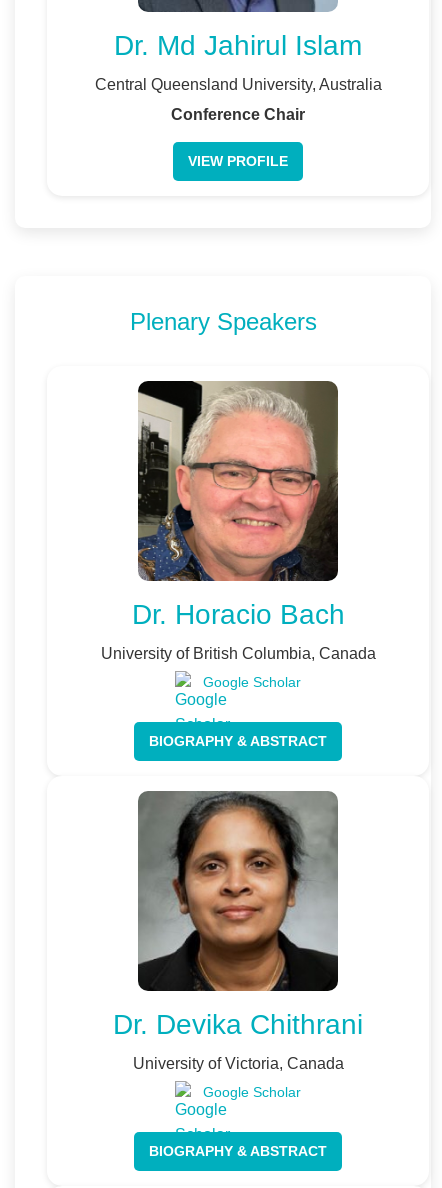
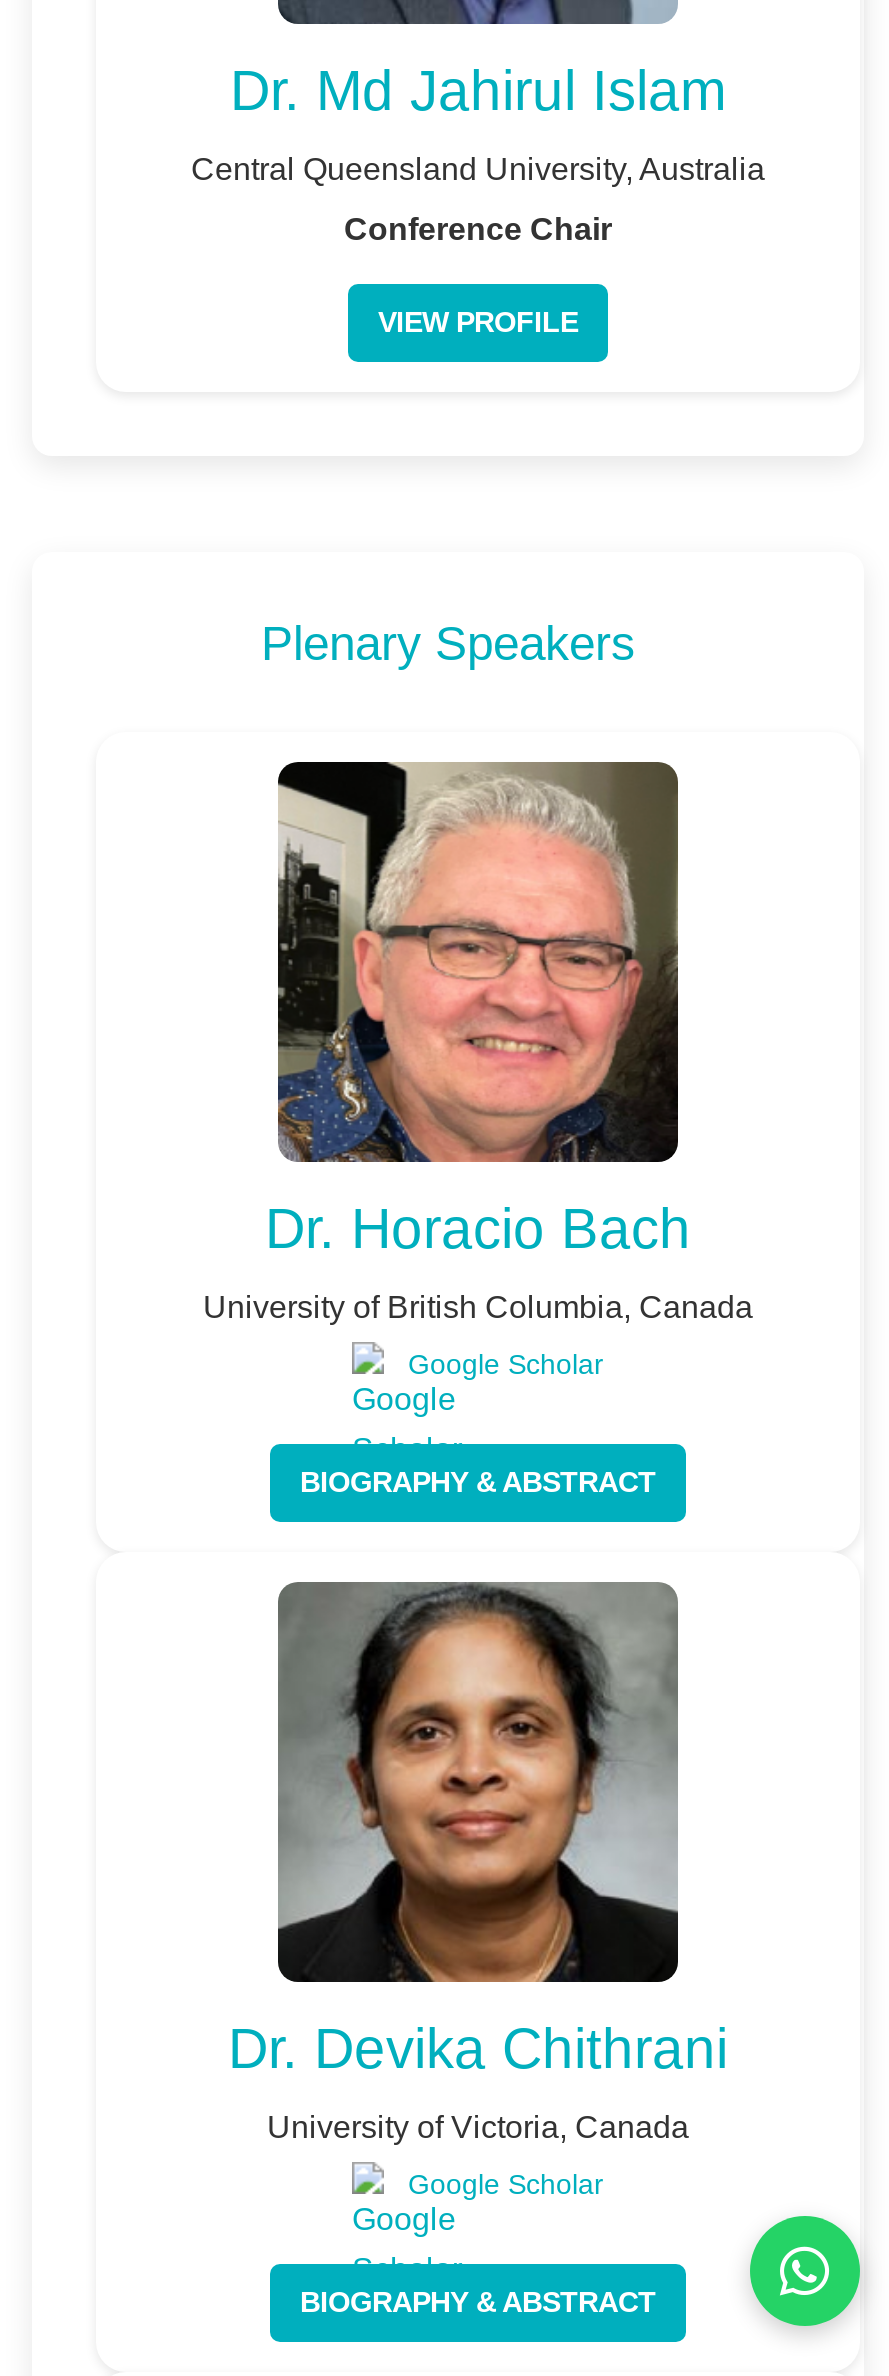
+ [image]
